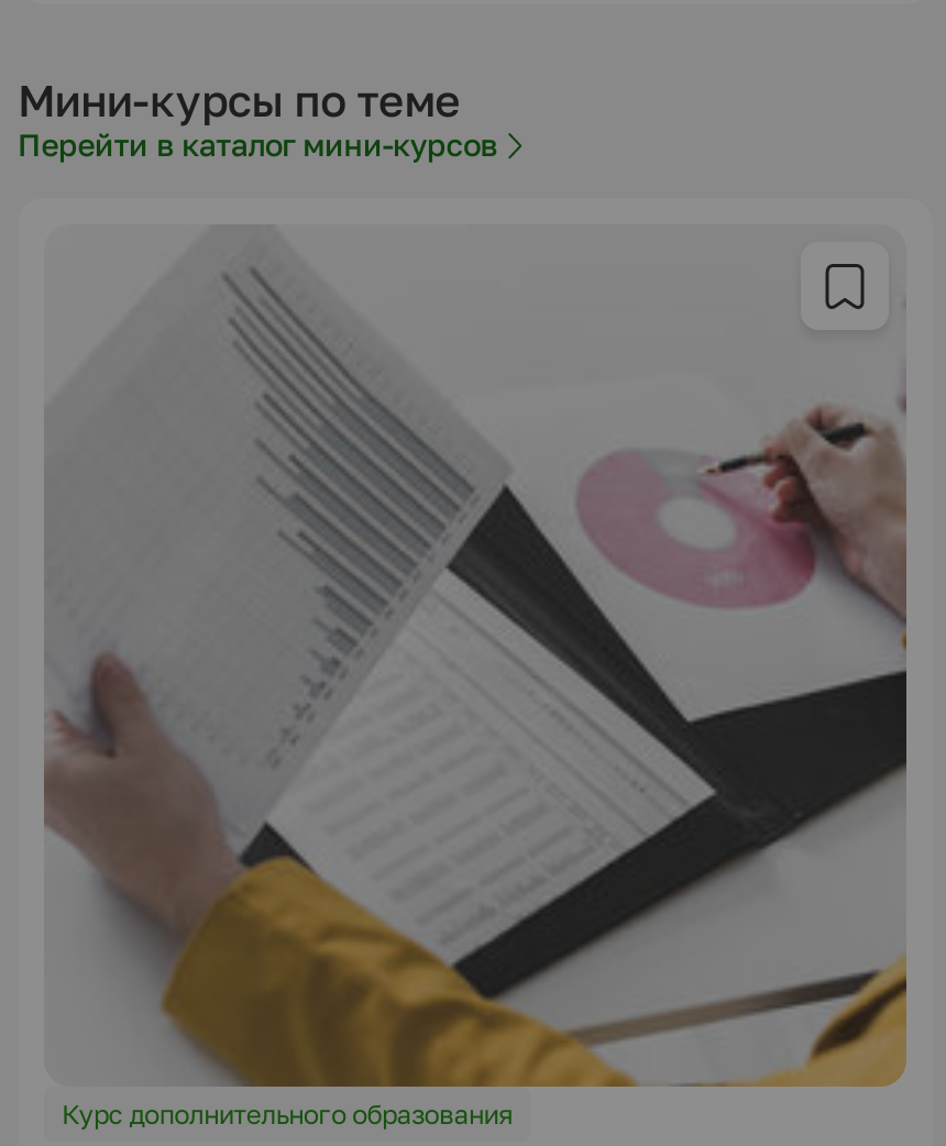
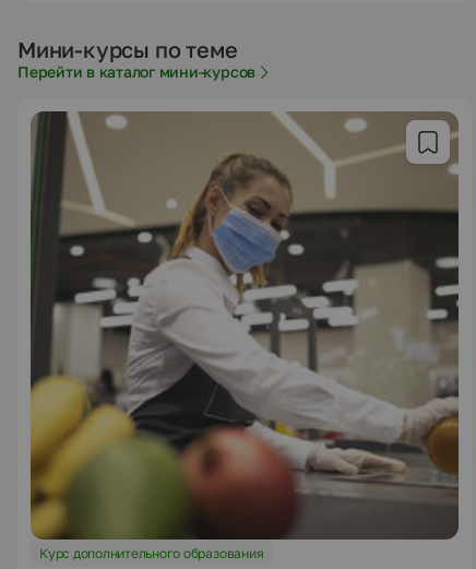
- [image]
+ [image]
